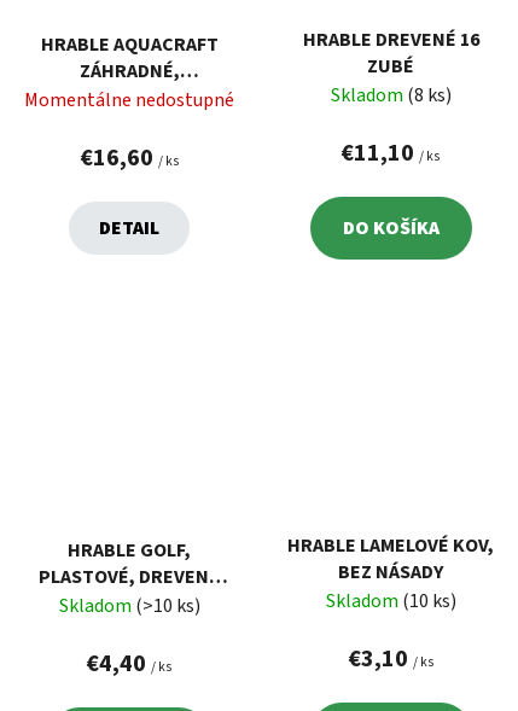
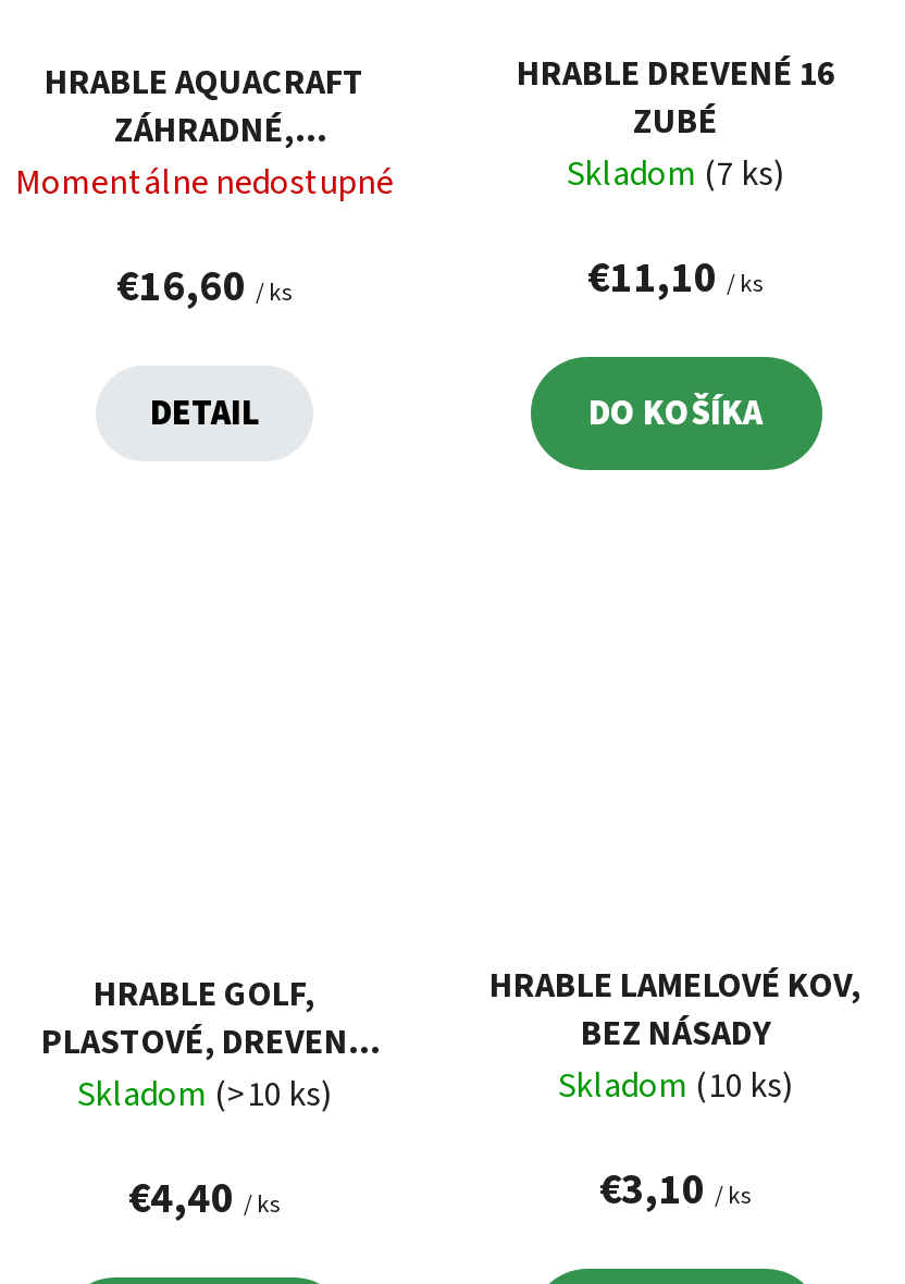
- Skladom (8 ks)
+ Skladom (7 ks)
